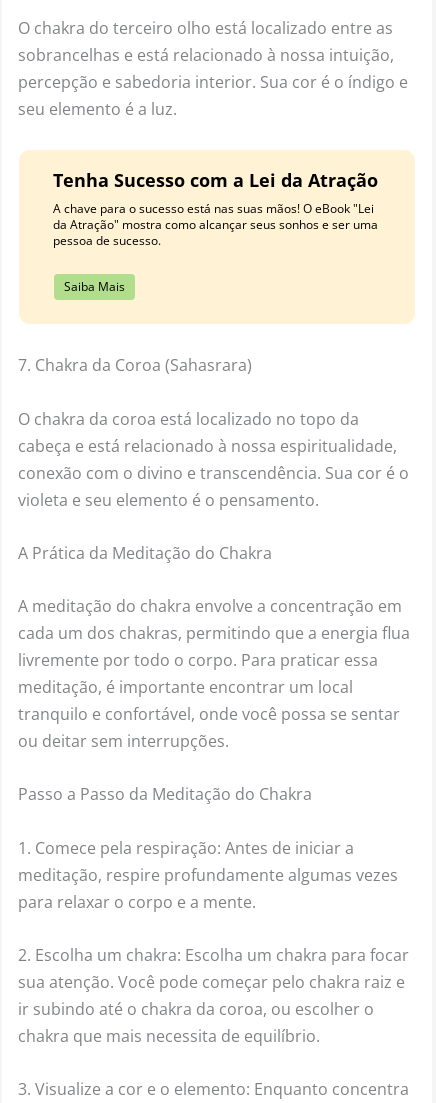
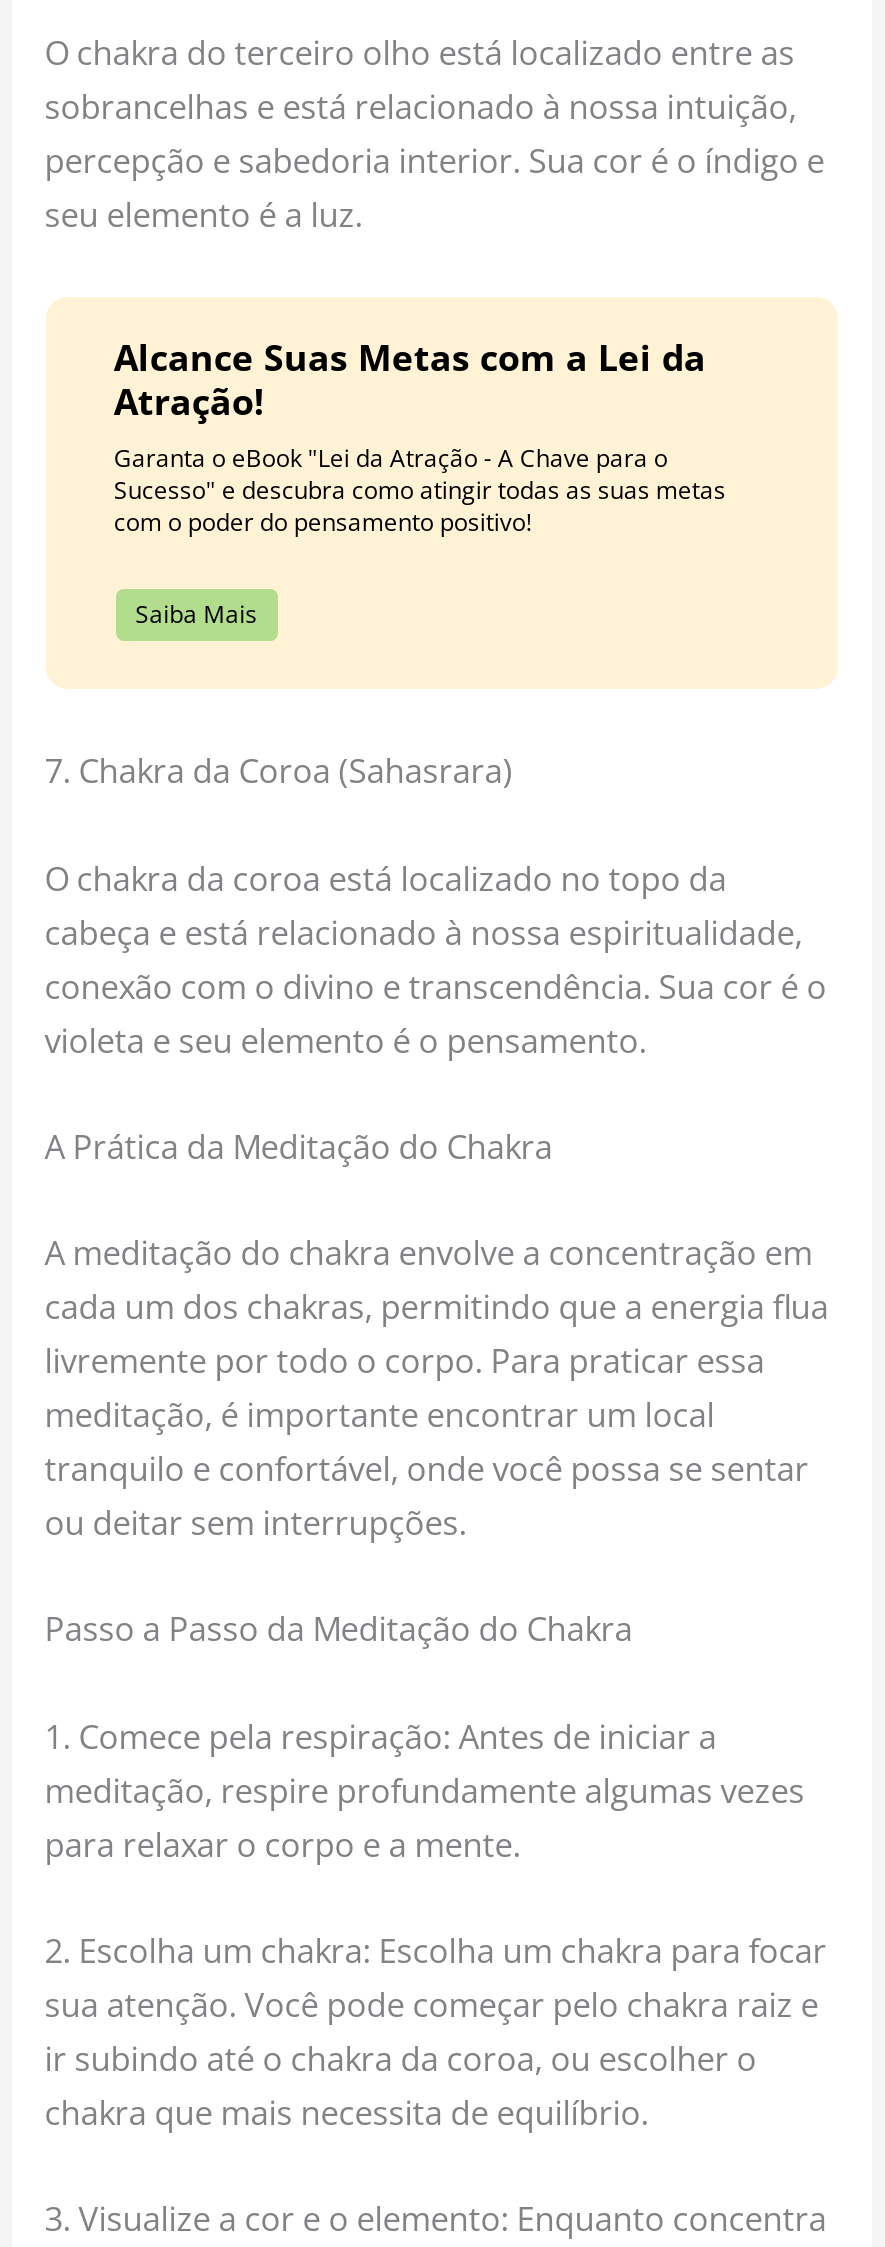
- Tenha Sucesso com a Lei da Atração
- A chave para o sucesso está nas suas mãos! O eBook "Lei
- da Atração" mostra como alcançar seus sonhos e ser uma
- pessoa de sucesso.
+ Alcance Suas Metas com a Lei da
+ Atração!
+ Garanta o eBook "Lei da Atração - A Chave para o
+ Sucesso" e descubra como atingir todas as suas metas
+ com o poder do pensamento positivo!
